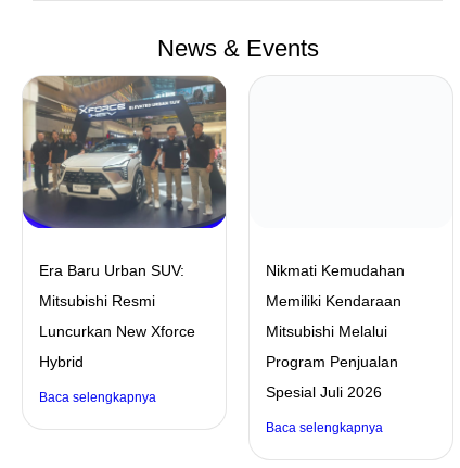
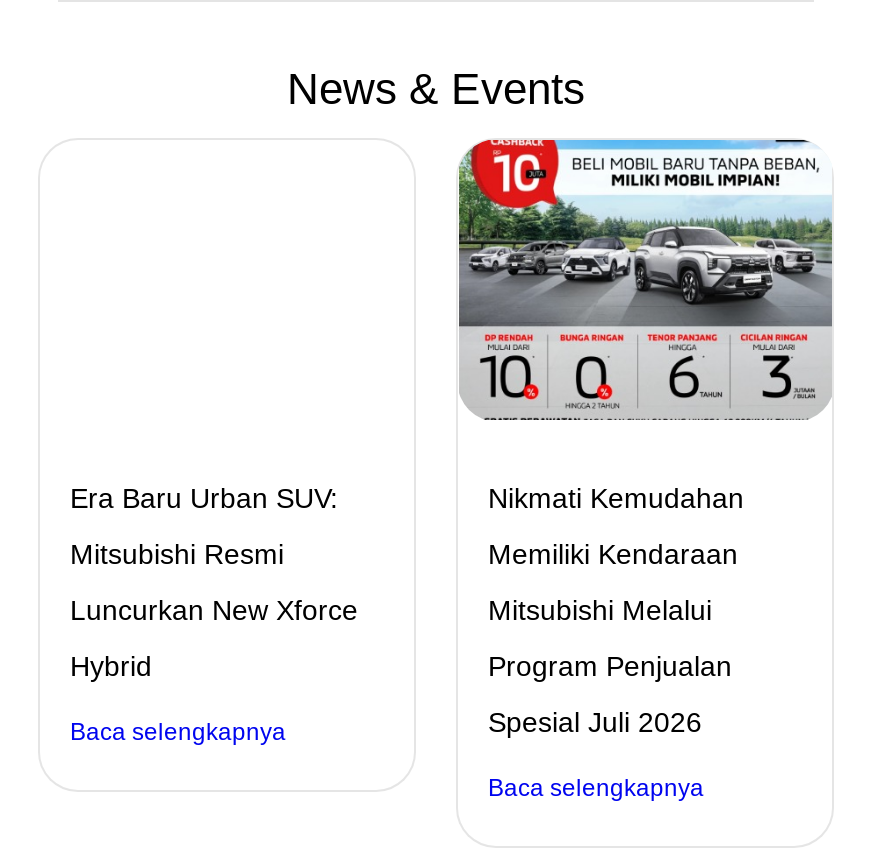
+ [image]

- [image]
